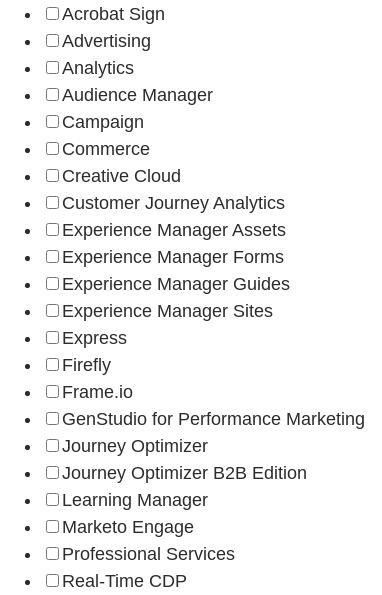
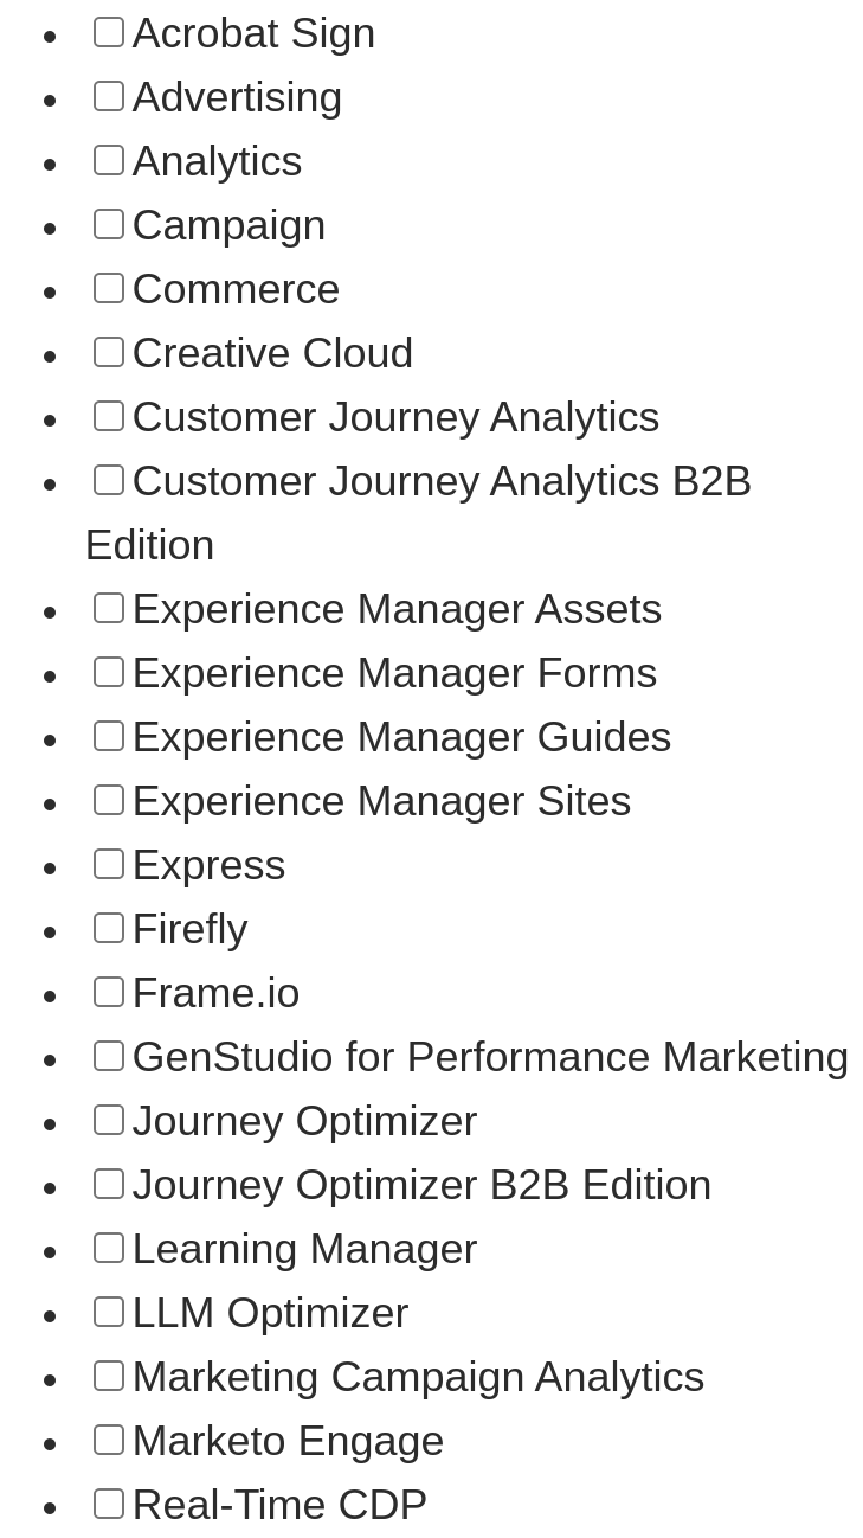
- Audience Manager

moved up: Campaign | Commerce | Creative Cloud | Customer Journey Analytics

+ Customer Journey Analytics B2B
+ Edition

+ LLM Optimizer
+ Marketing Campaign Analytics

moved down: Marketo Engage

- Professional Services
